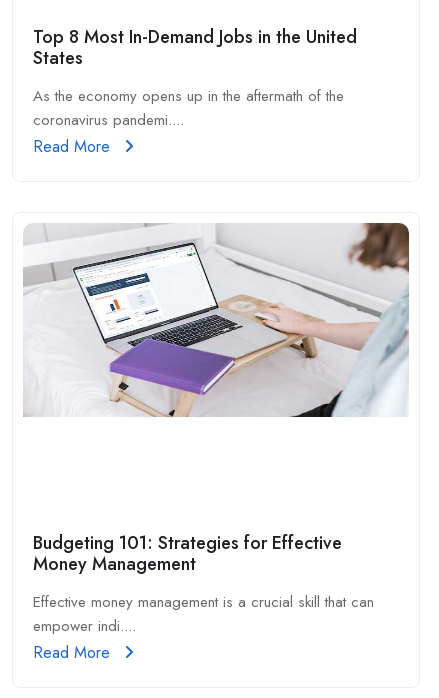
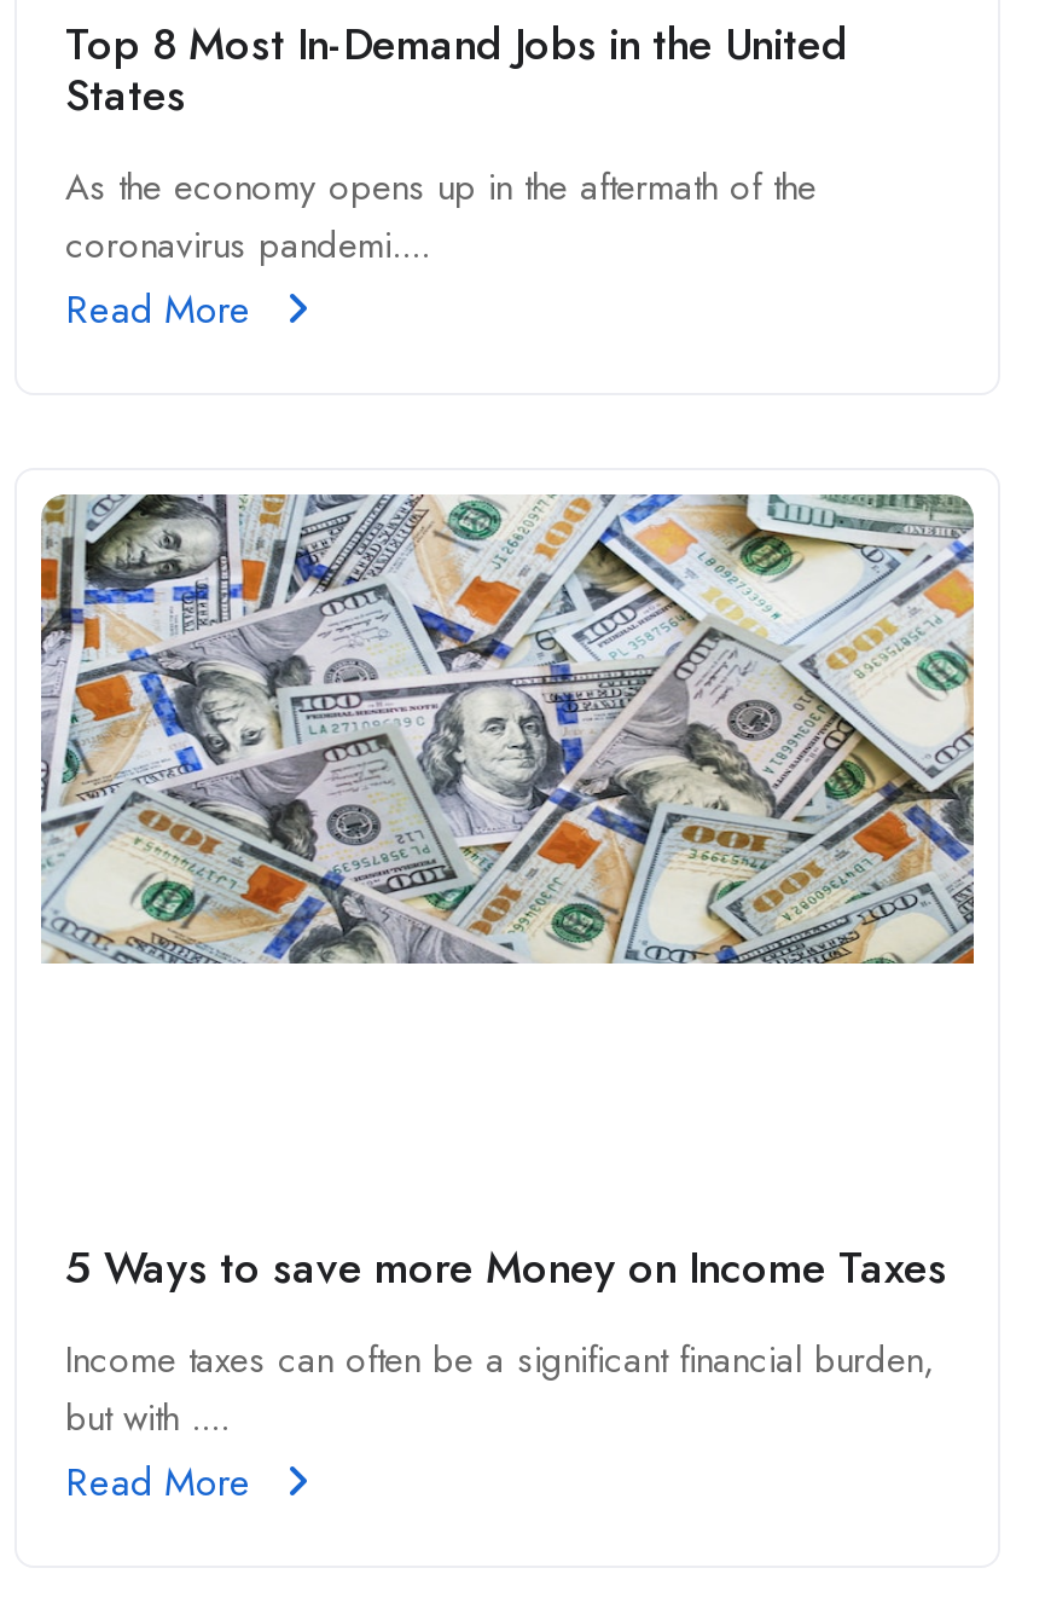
- [image]
+ [image]

- Budgeting 101: Strategies for Effective
- Money Management
+ 5 Ways to save more Money on Income Taxes

- Effective money management is a crucial skill that can
- empower indi....
+ Income taxes can often be a significant financial burden,
+ but with ....
